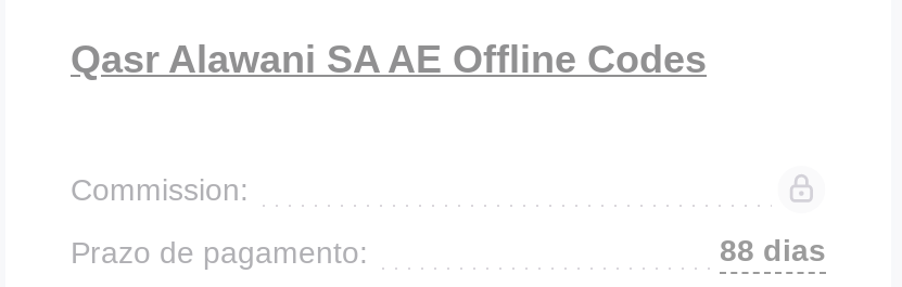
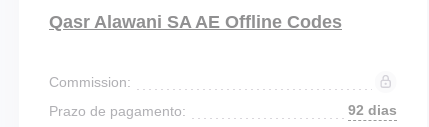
- 88 dias
+ 92 dias
